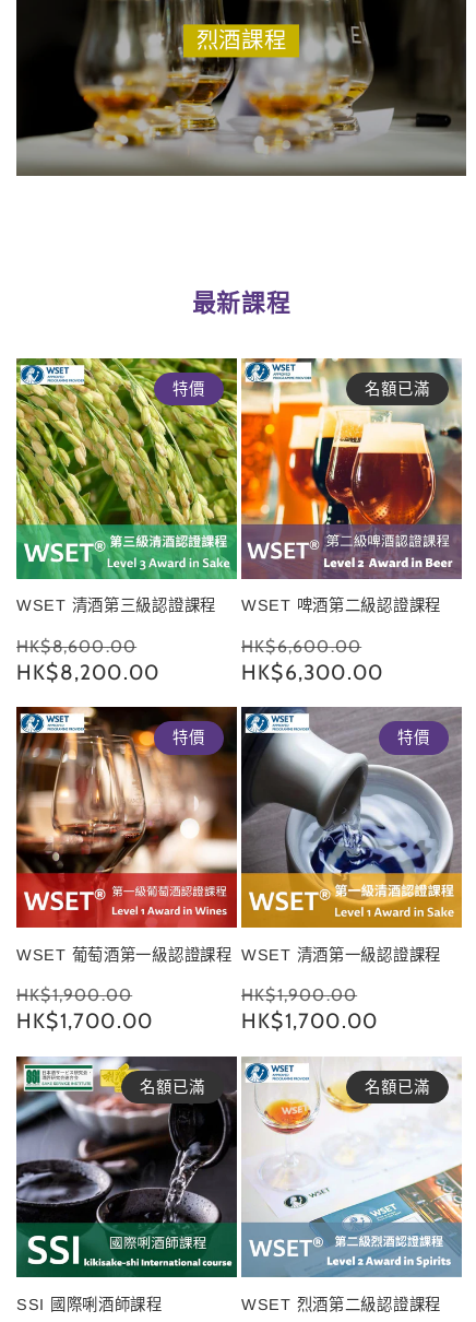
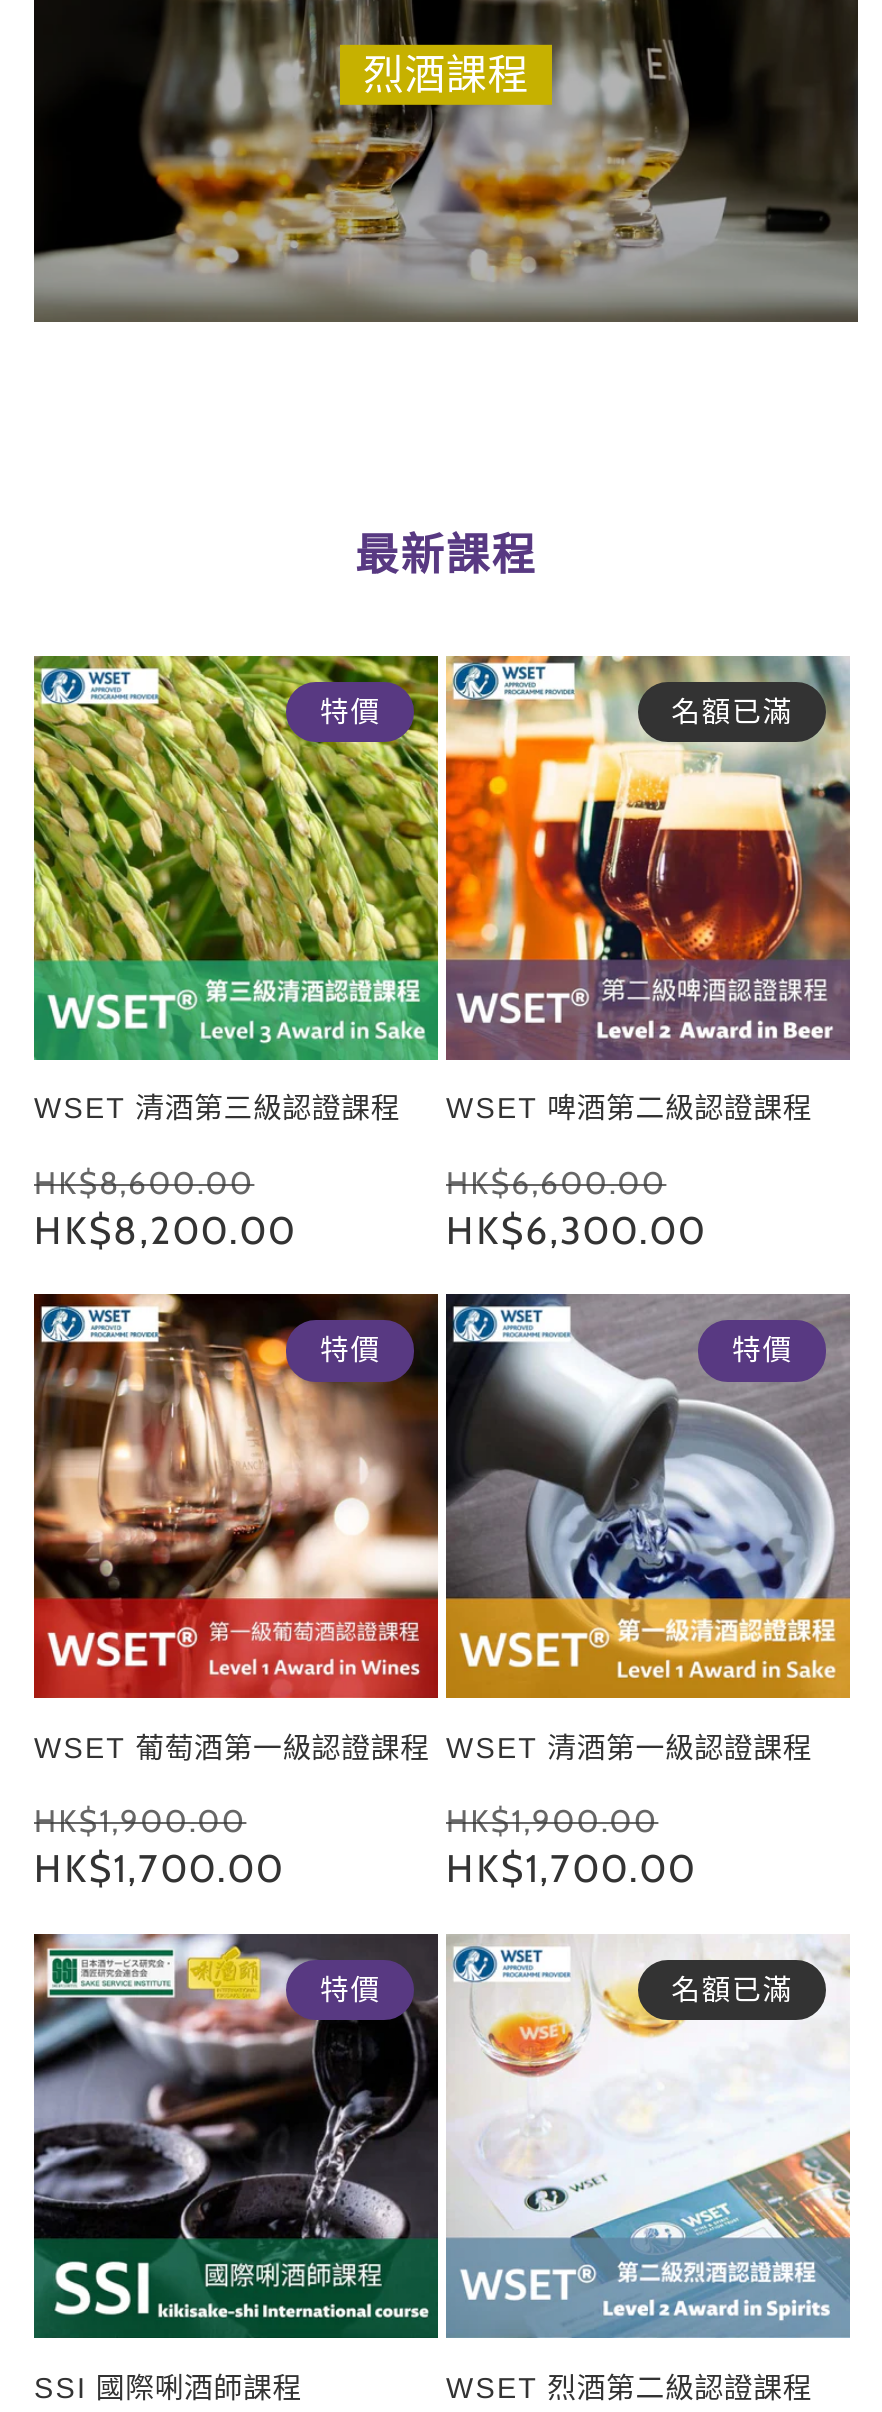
- 名額已滿
+ 特價
